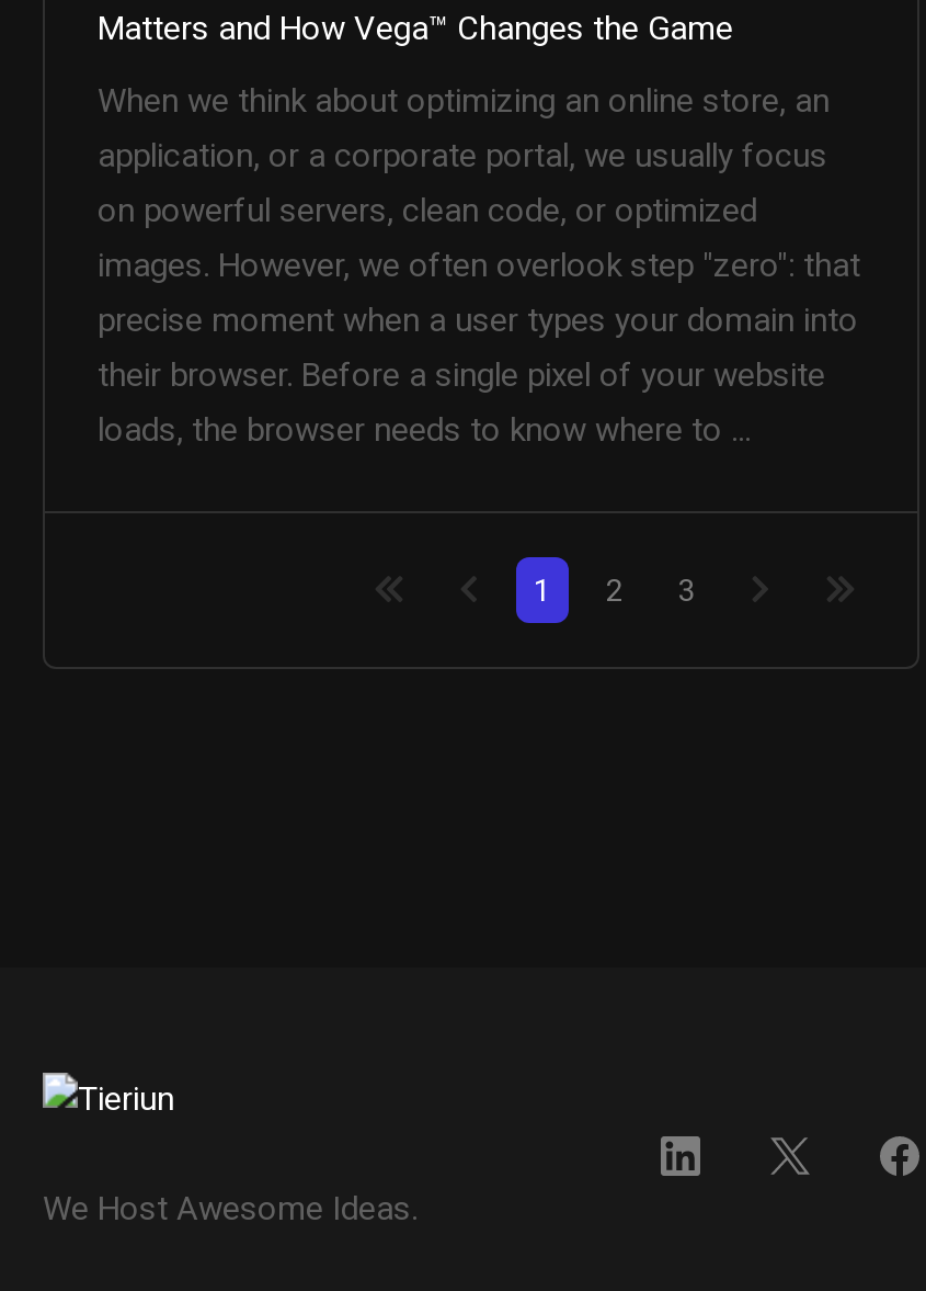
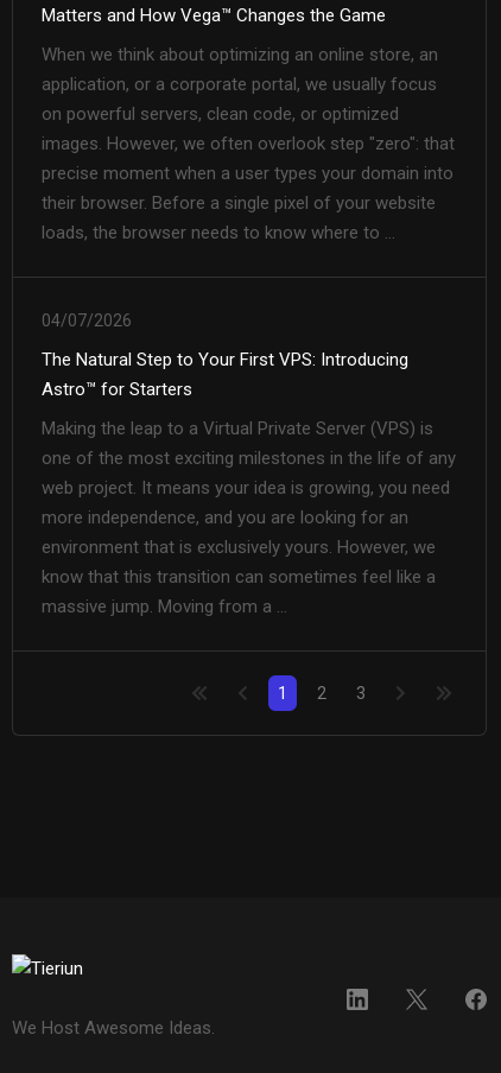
+ 04/07/2026
+ The Natural Step to Your First VPS: Introducing
+ Astro™ for Starters
+ Making the leap to a Virtual Private Server (VPS) is
+ one of the most exciting milestones in the life of any
+ web project. It means your idea is growing, you need
+ more independence, and you are looking for an
+ environment that is exclusively yours. However, we
+ know that this transition can sometimes feel like a
+ massive jump. Moving from a ...
